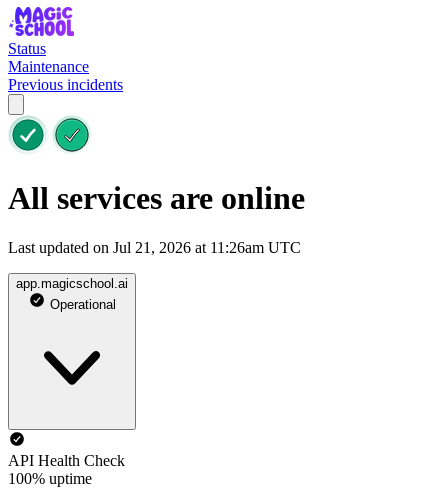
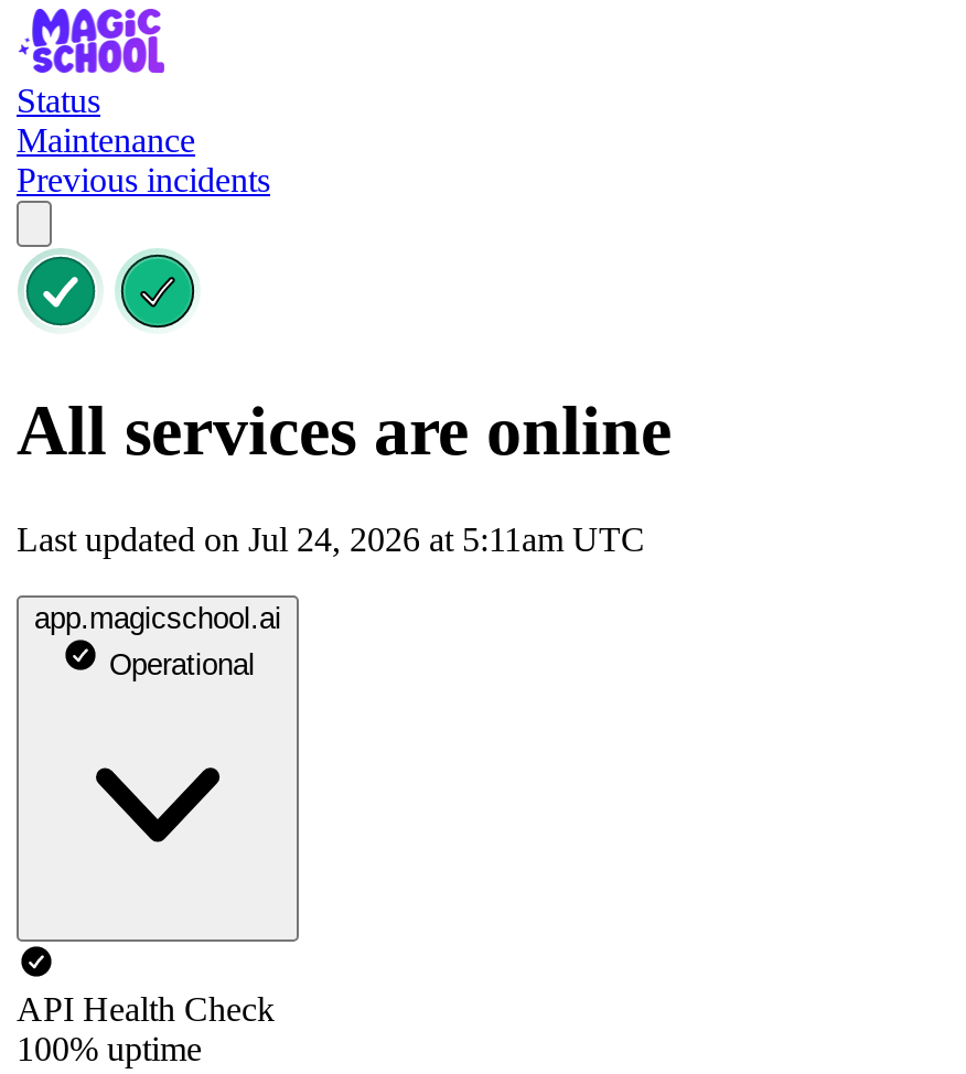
- Last updated on Jul 21, 2026 at 11:26am UTC
+ Last updated on Jul 24, 2026 at 5:11am UTC
